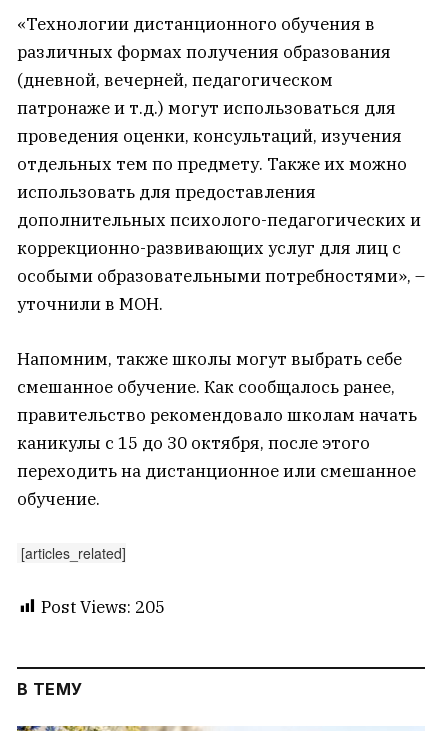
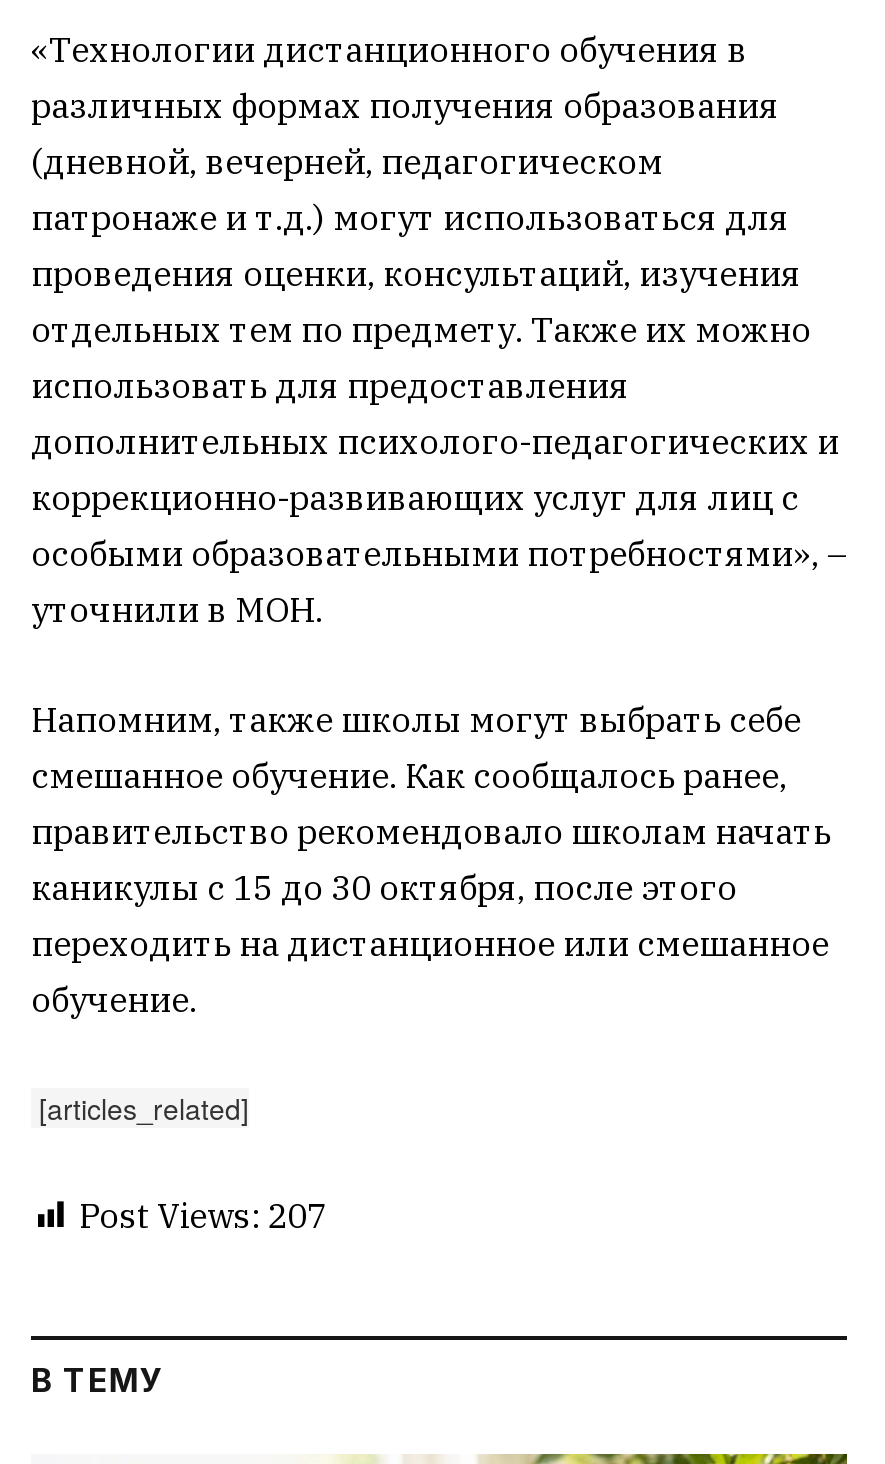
- Post Views: 205
+ Post Views: 207
